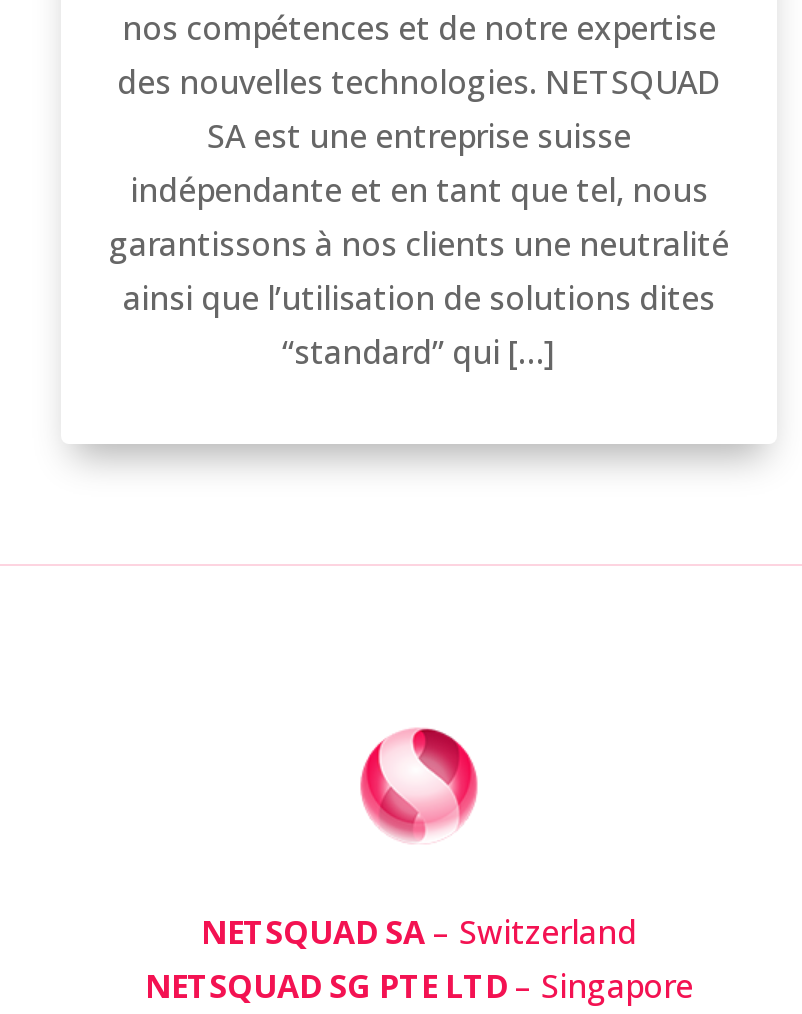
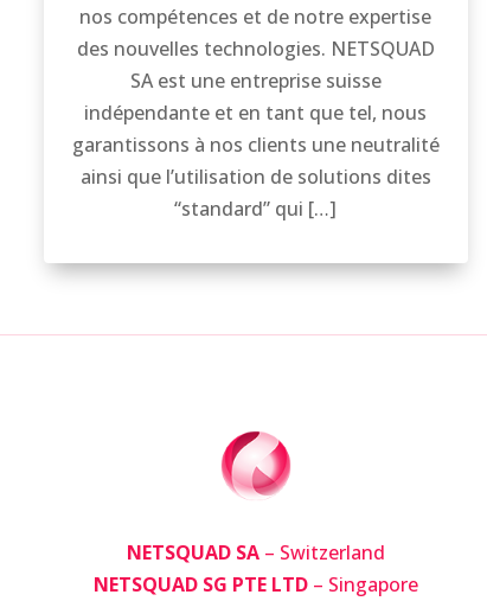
- [image]
+ [image]
